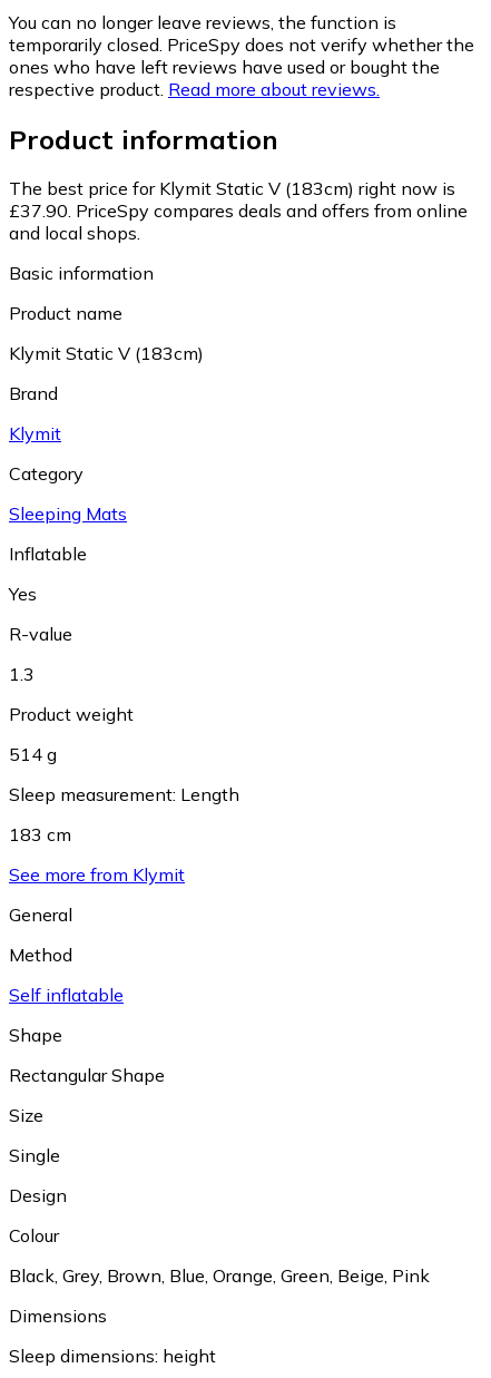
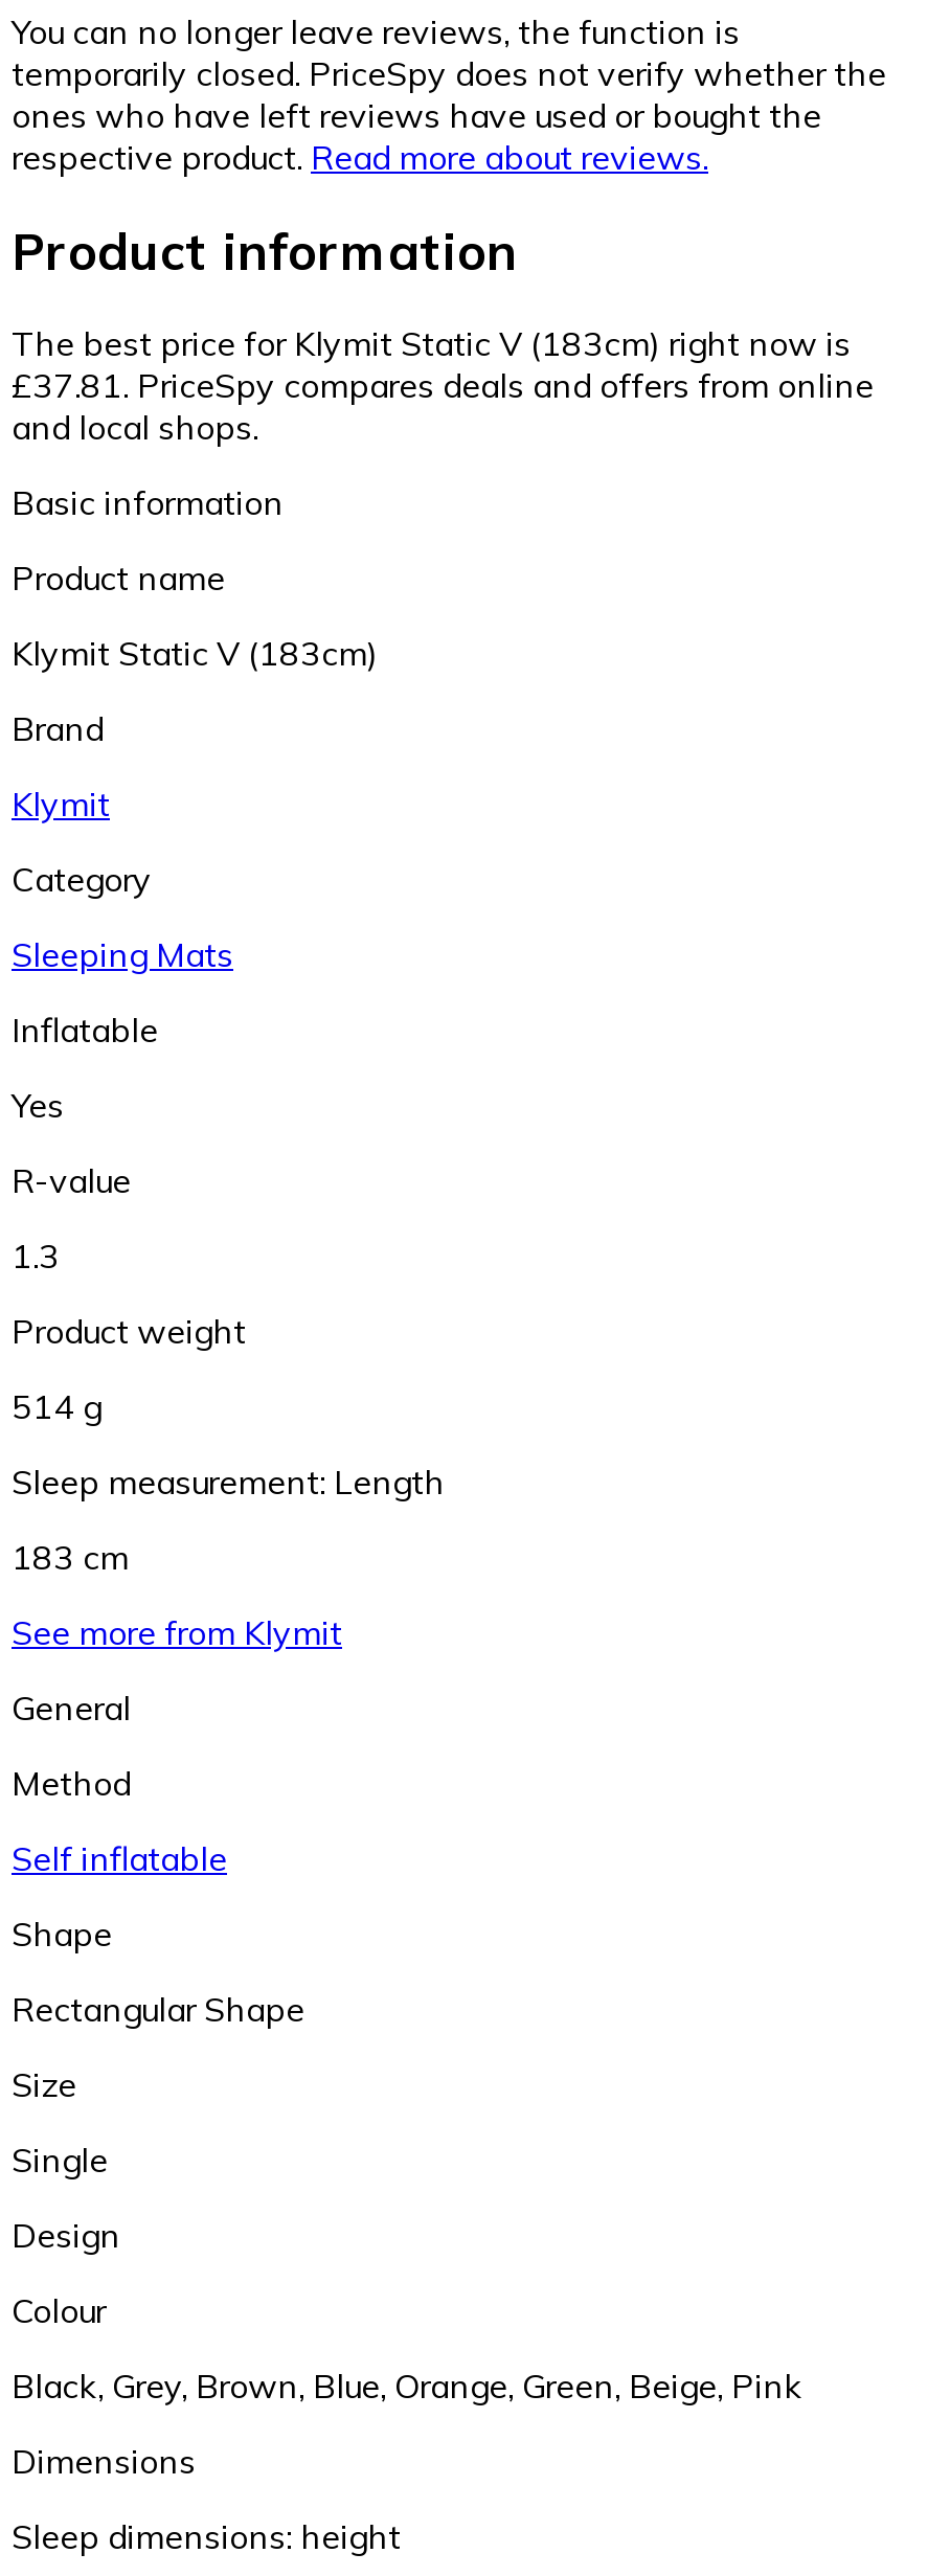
- £37.90. PriceSpy compares deals and offers from online
+ £37.81. PriceSpy compares deals and offers from online
